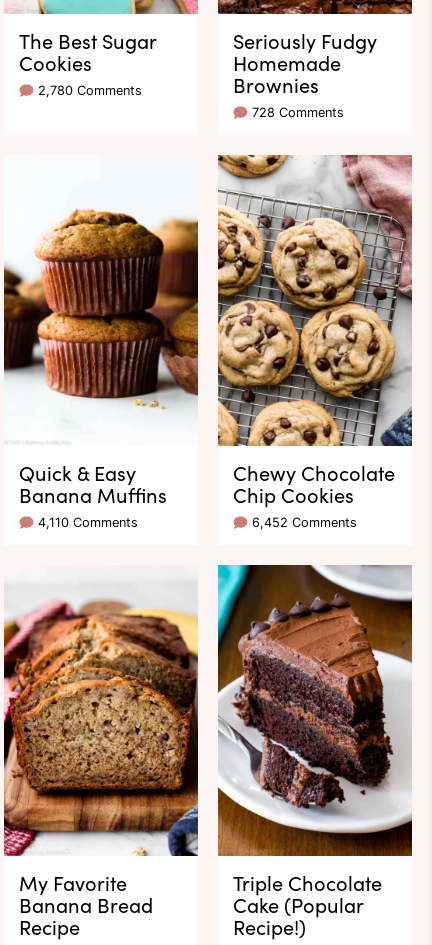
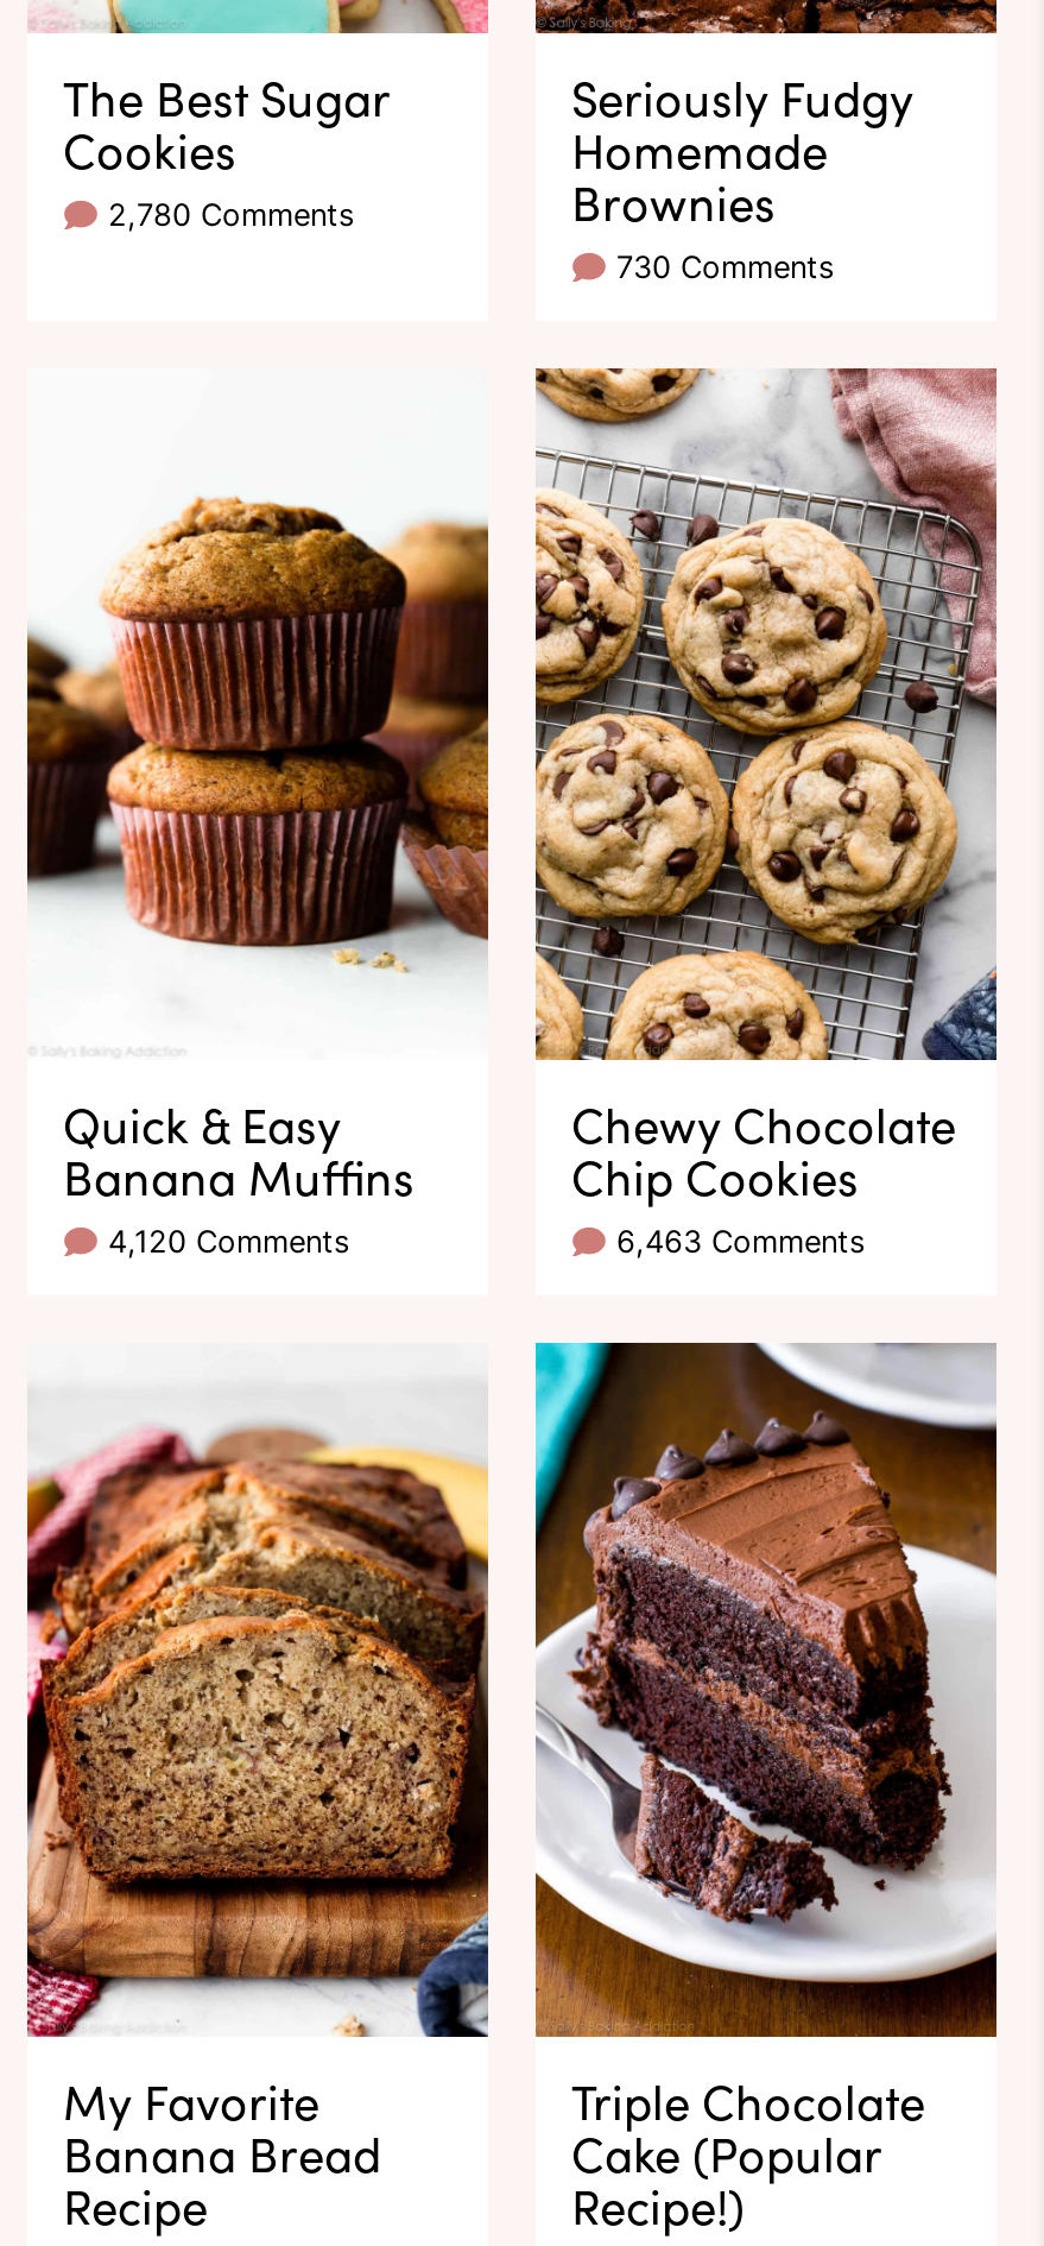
- 728 Comments
+ 730 Comments

- 4,110 Comments
+ 4,120 Comments

- 6,452 Comments
+ 6,463 Comments
